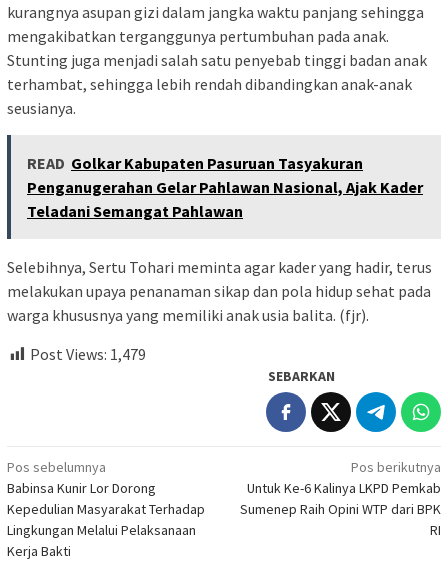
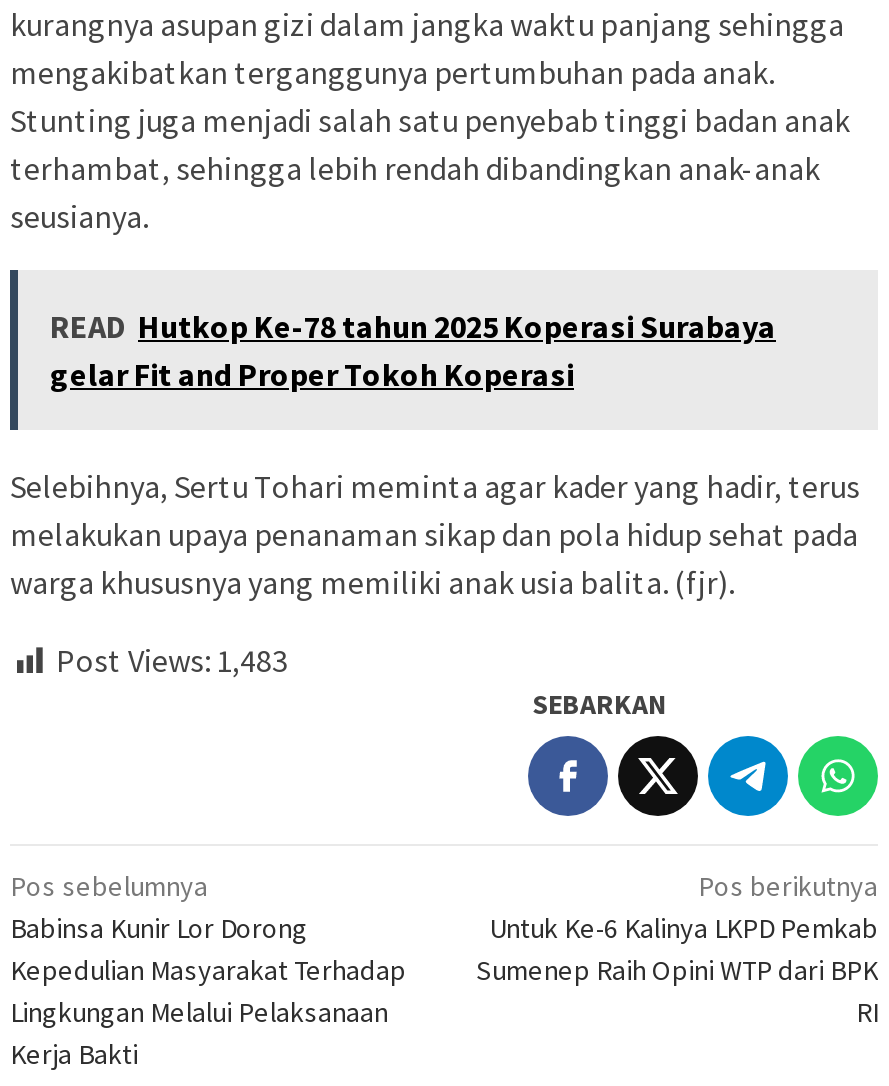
- READ Golkar Kabupaten Pasuruan Tasyakuran
- Penganugerahan Gelar Pahlawan Nasional, Ajak Kader
- Teladani Semangat Pahlawan
+ READ Hutkop Ke-78 tahun 2025 Koperasi Surabaya
+ gelar Fit and Proper Tokoh Koperasi

- Post Views: 1,479
+ Post Views: 1,483
